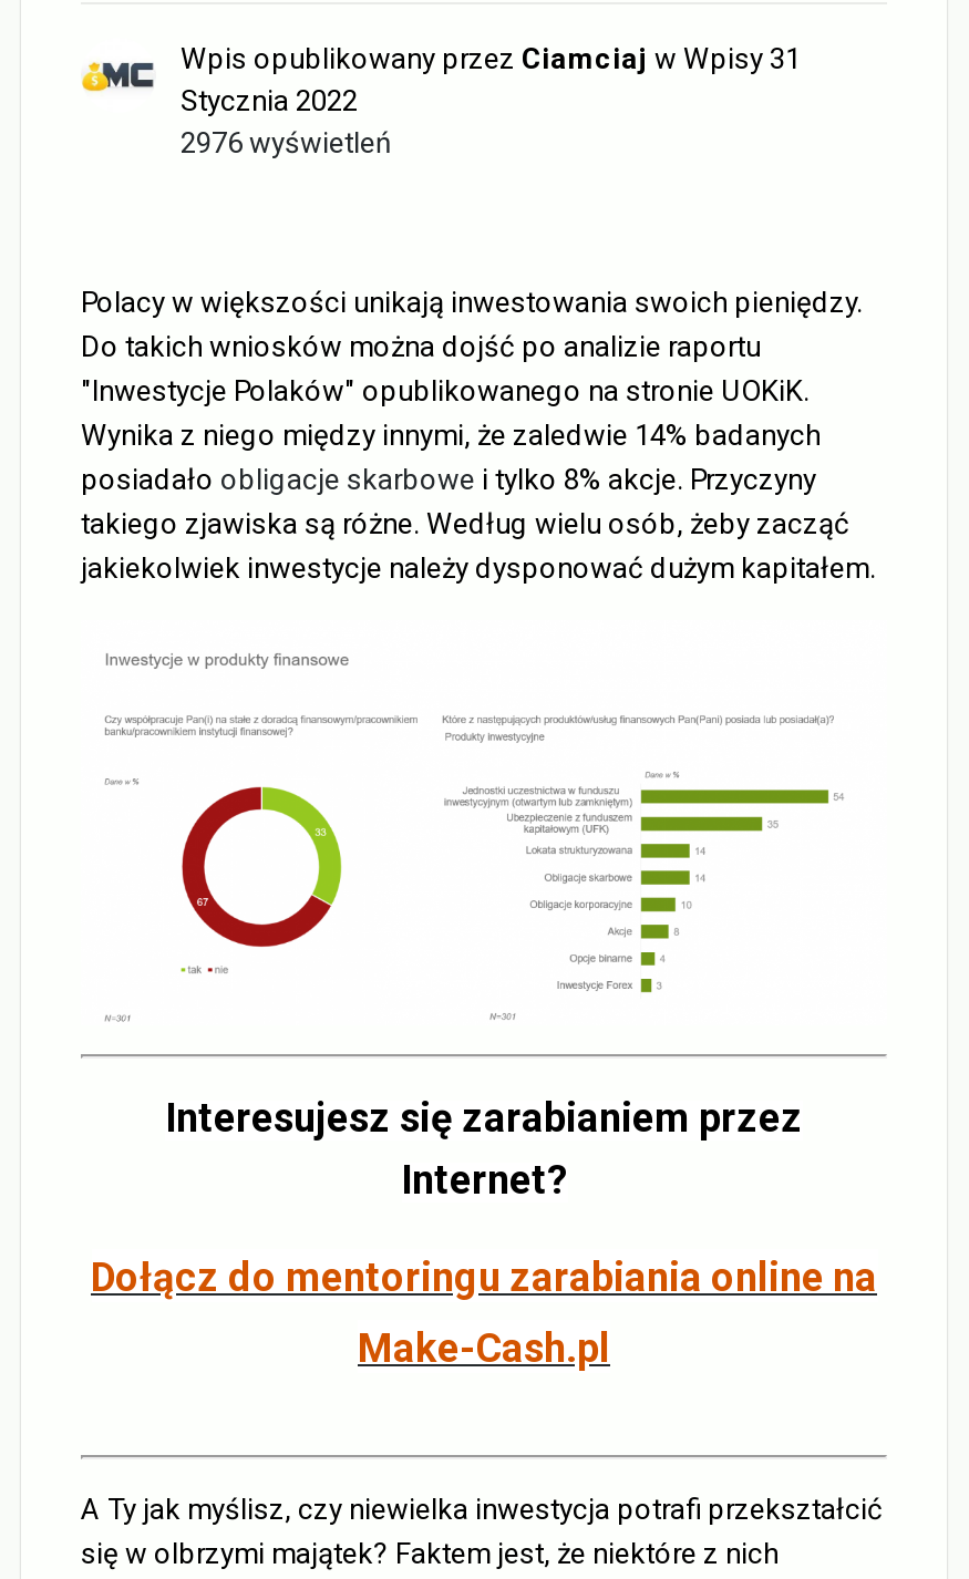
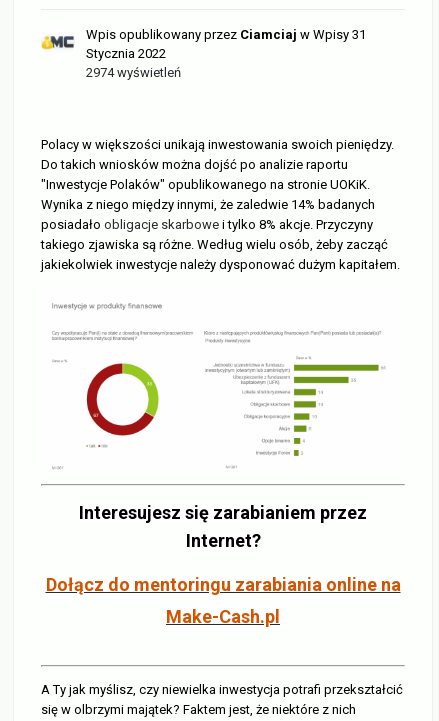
- 2976 wyświetleń
+ 2974 wyświetleń
